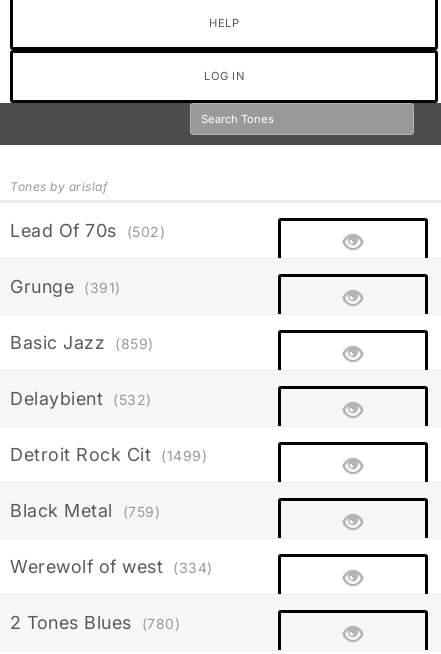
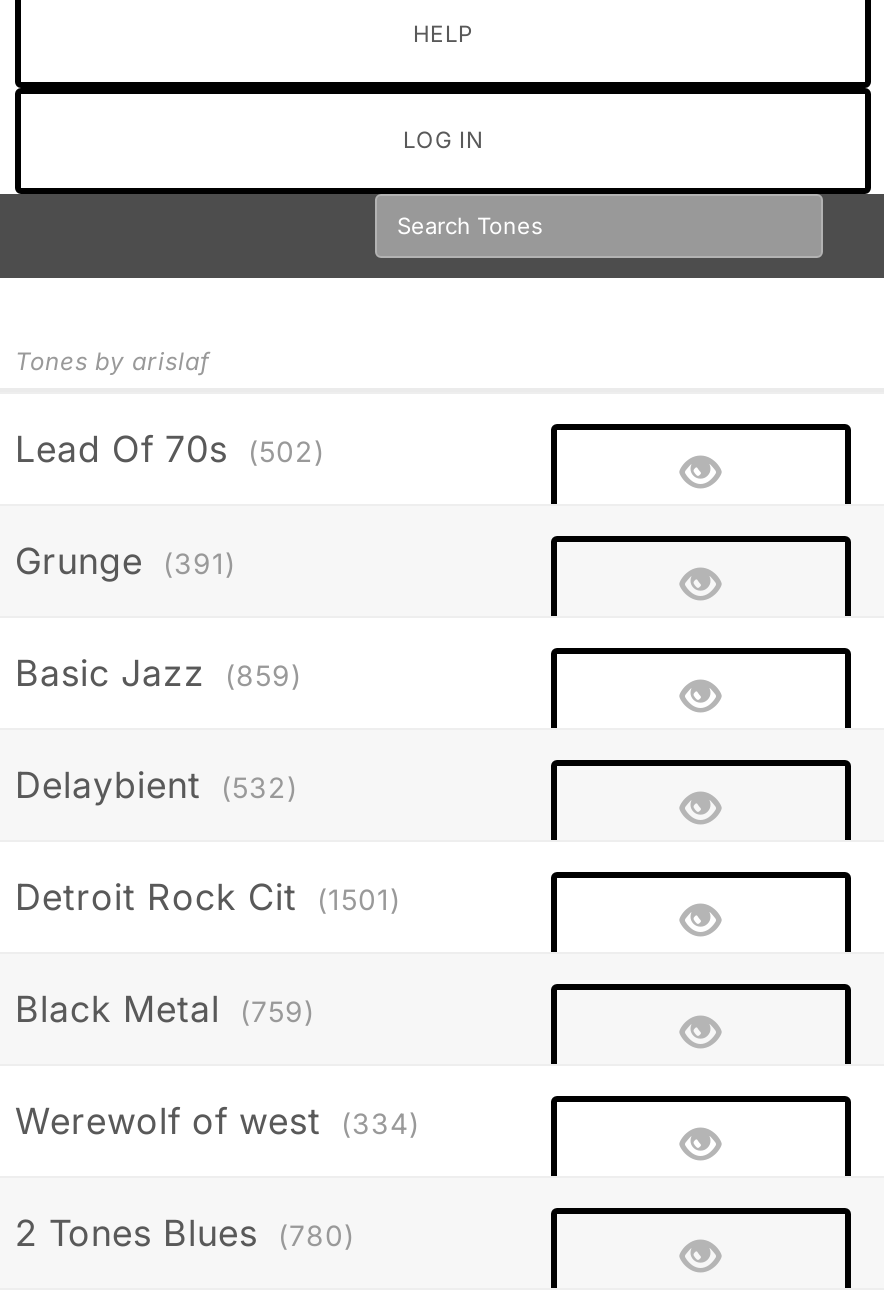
- Detroit Rock Cit (1499)
+ Detroit Rock Cit (1501)
